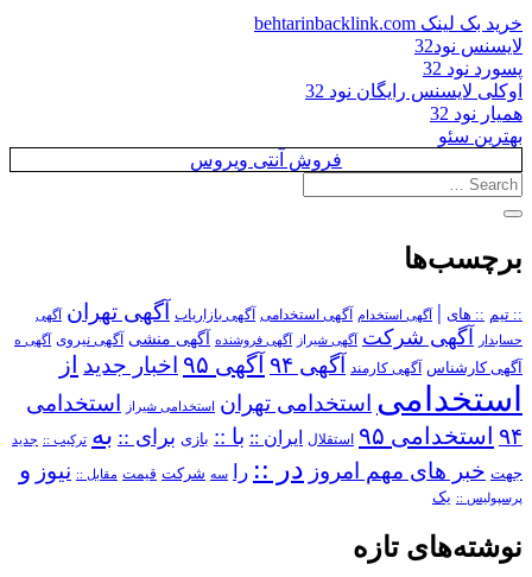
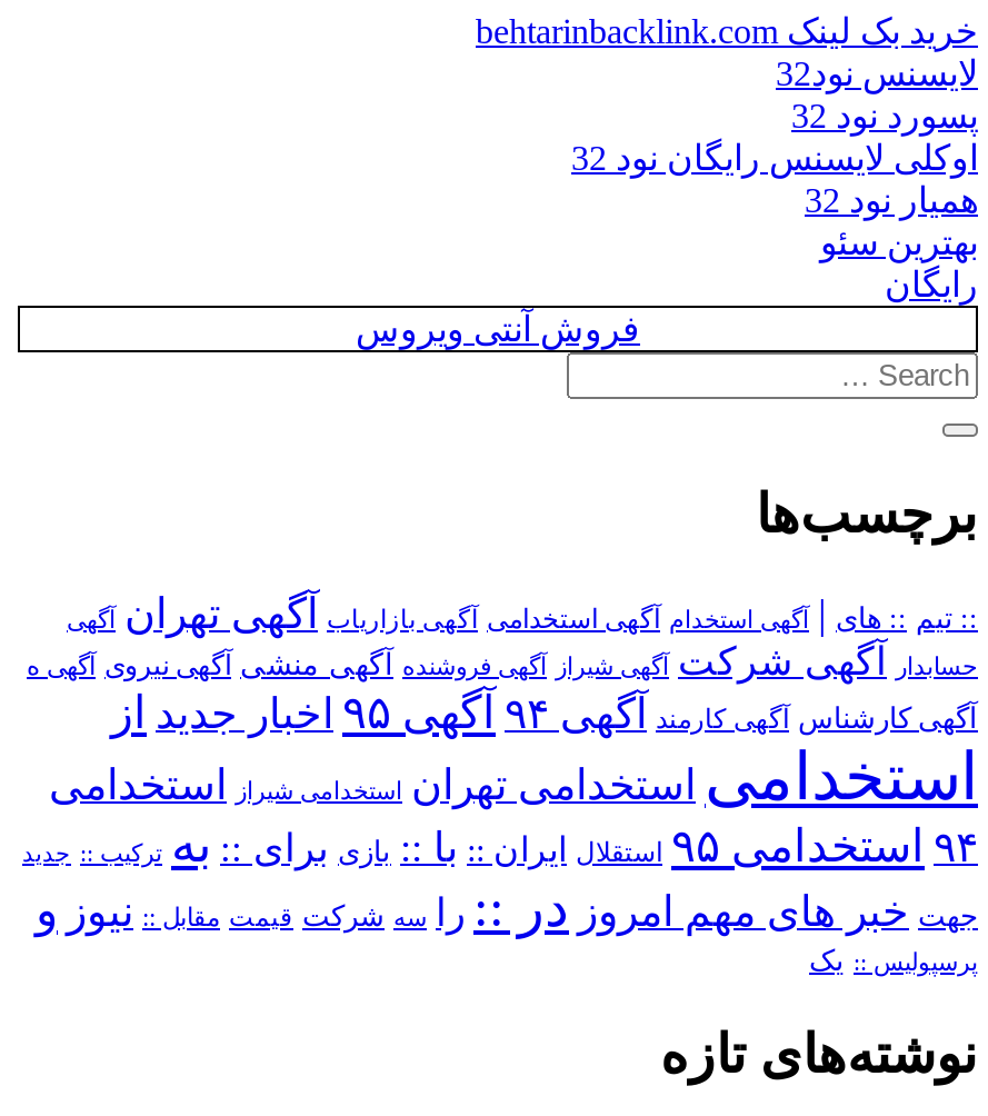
+ رایگان
